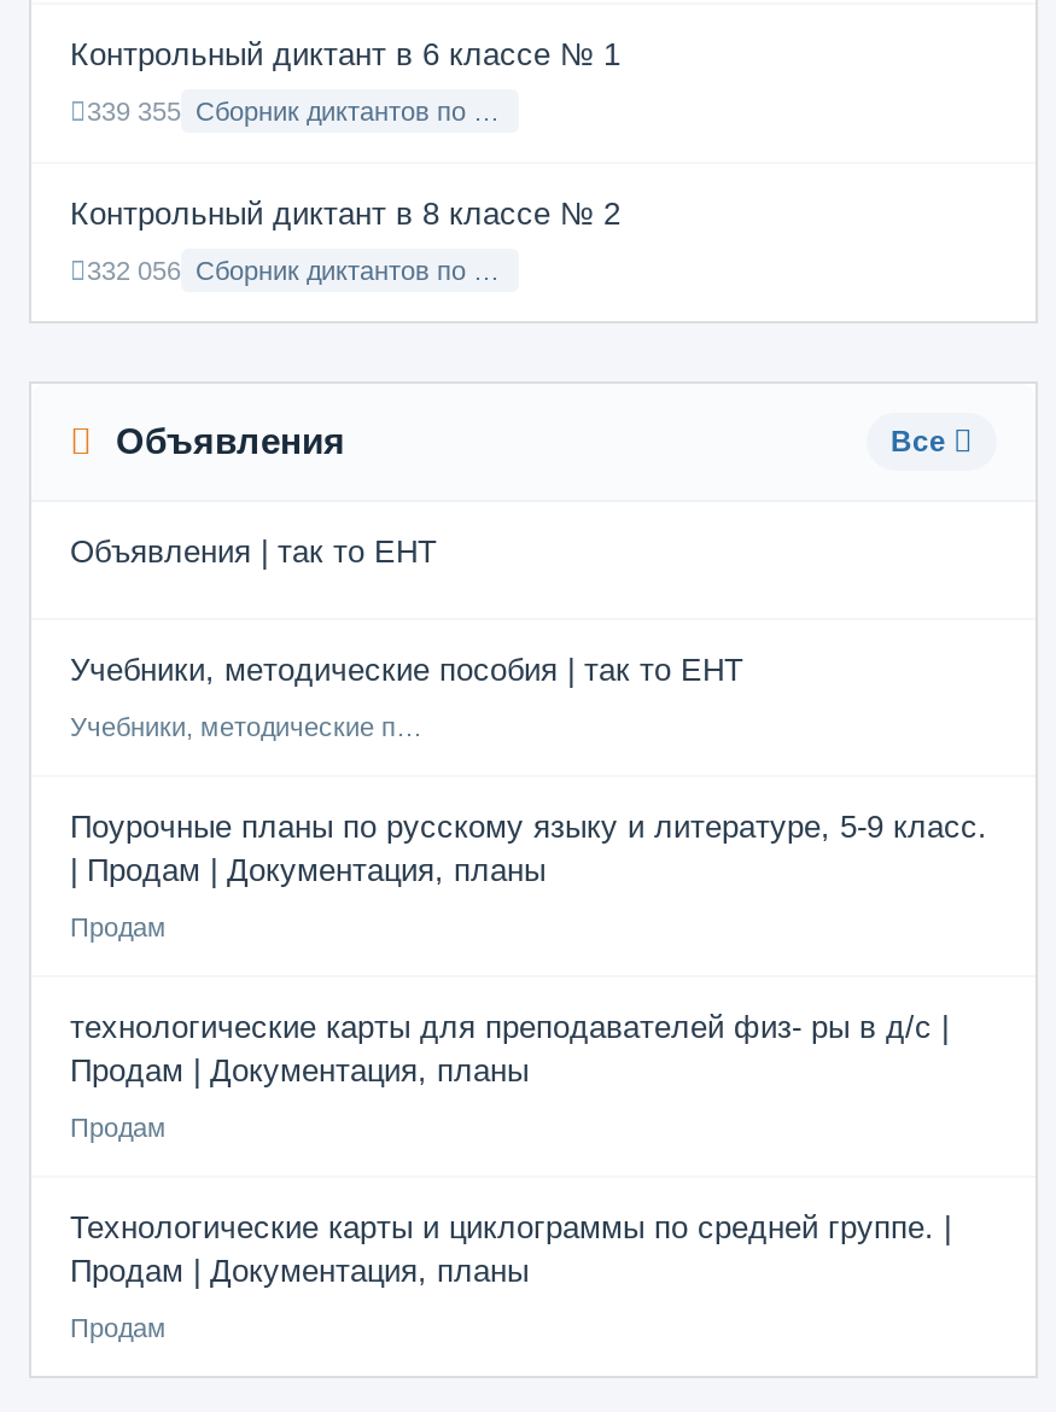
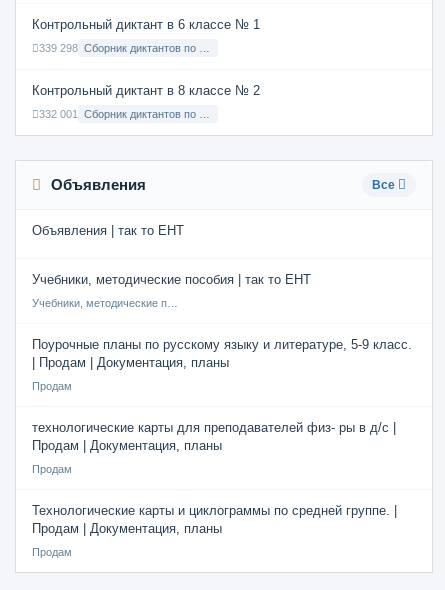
- 339 355
+ 339 298

- 332 056
+ 332 001
